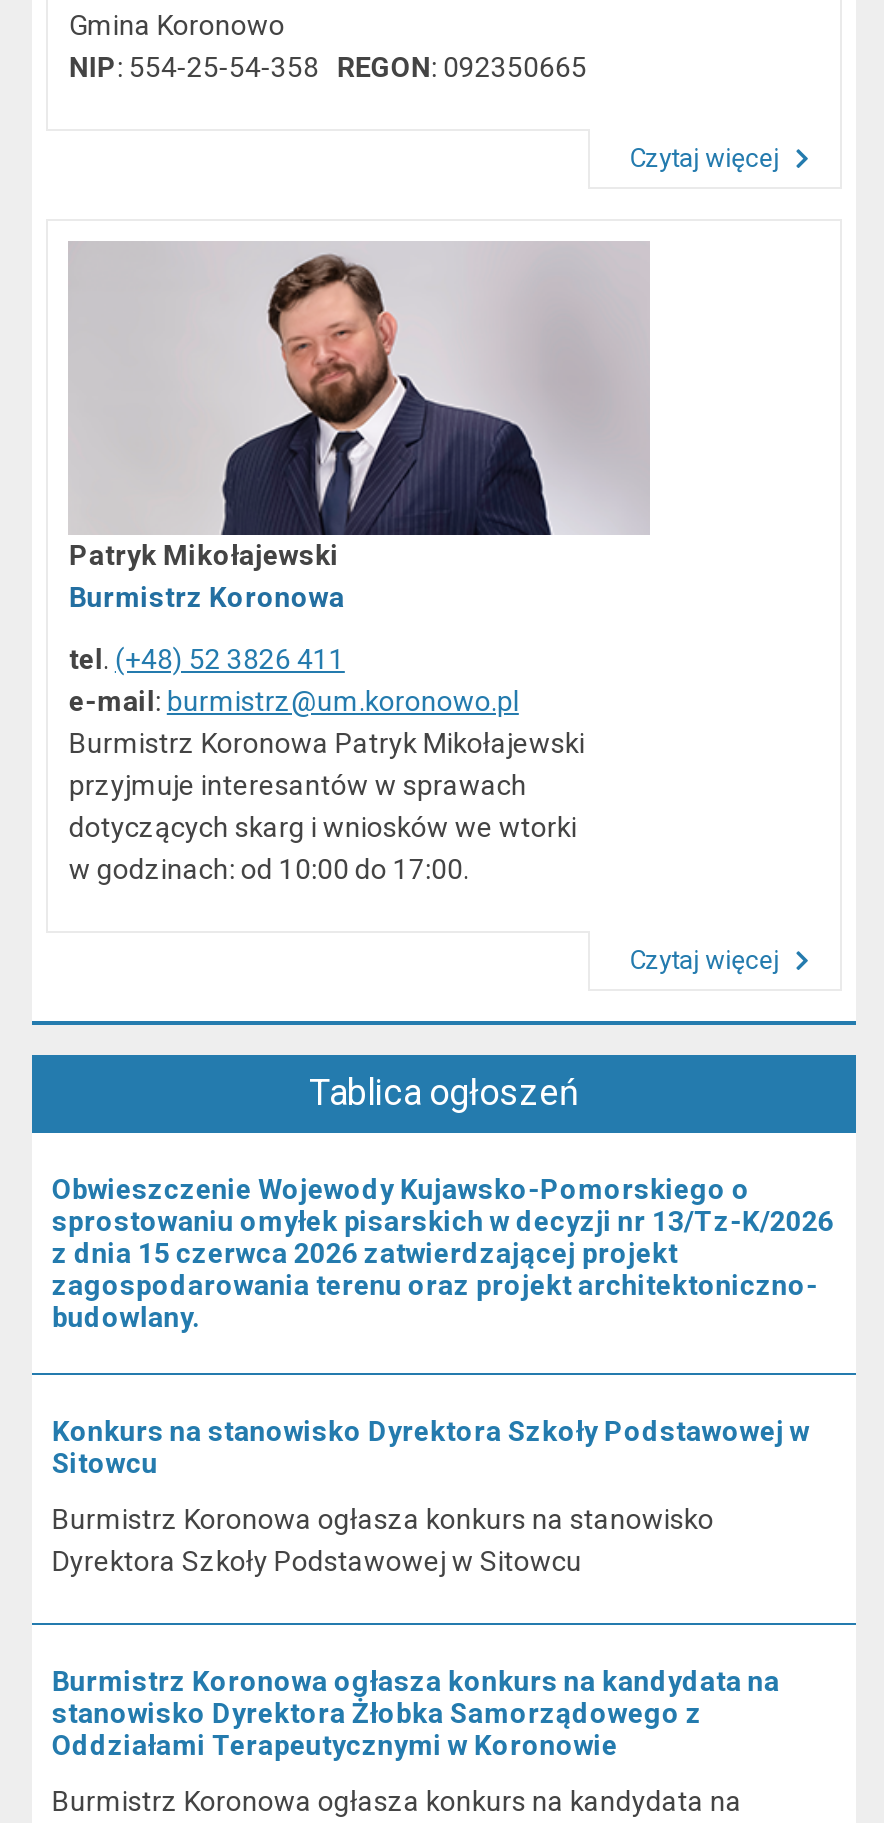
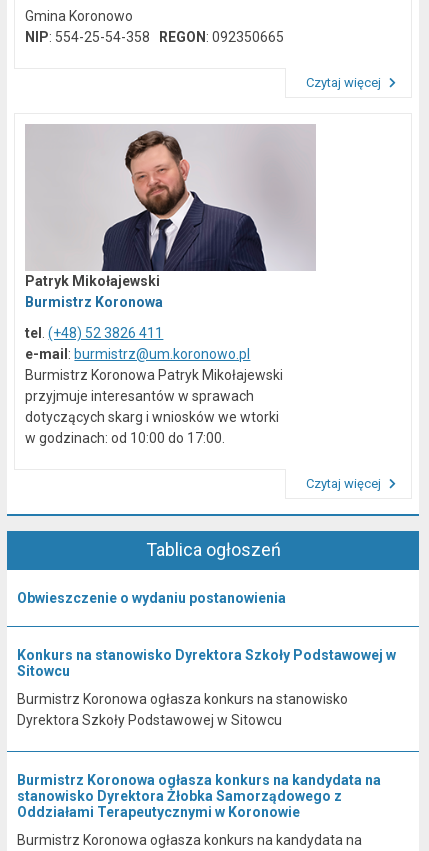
- Obwieszczenie Wojewody Kujawsko-Pomorskiego o
- sprostowaniu omyłek pisarskich w decyzji nr 13/Tz-K/2026
- z dnia 15 czerwca 2026 zatwierdzającej projekt
- zagospodarowania terenu oraz projekt architektoniczno-
- budowlany.
+ Obwieszczenie o wydaniu postanowienia
